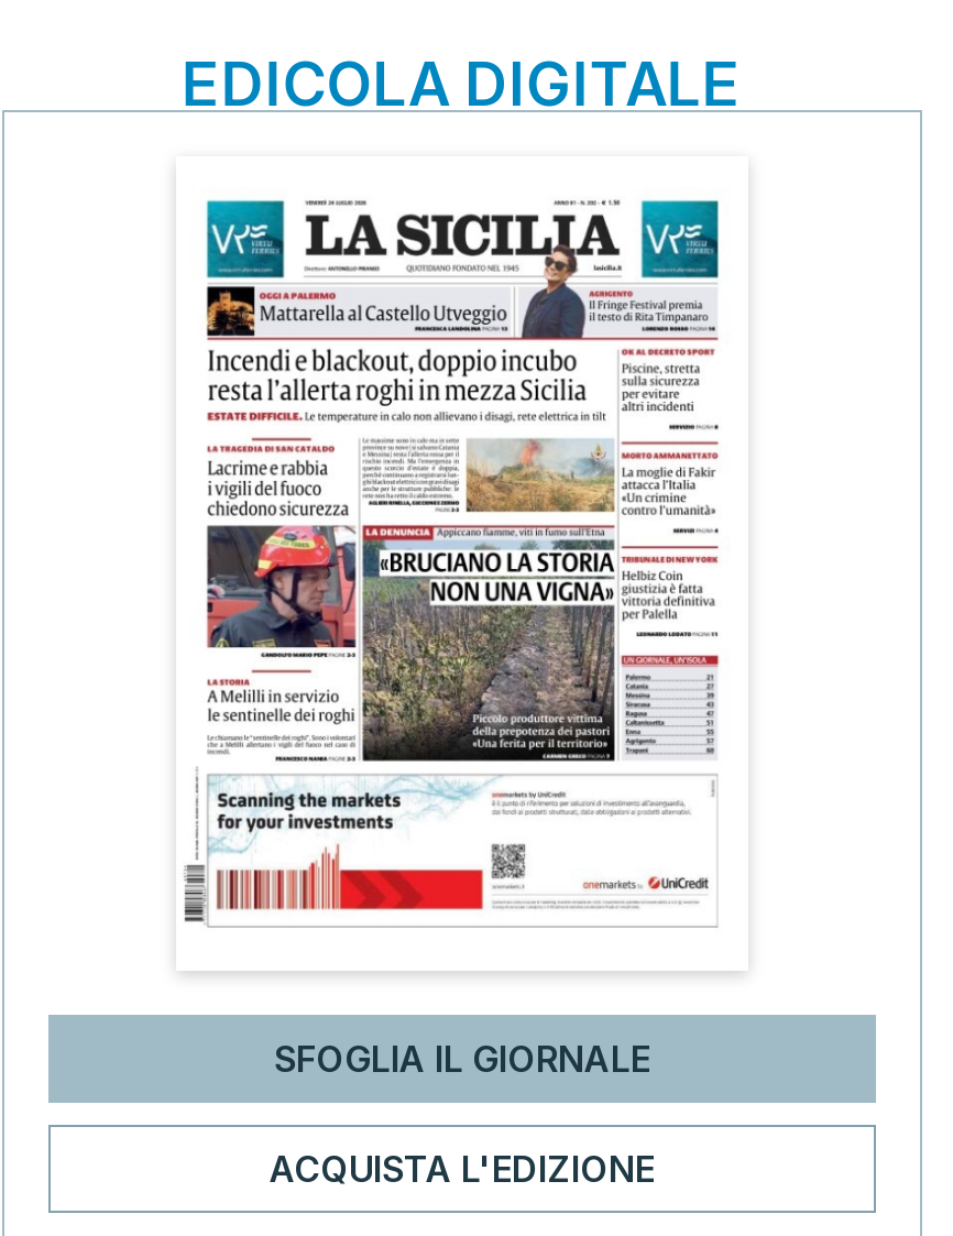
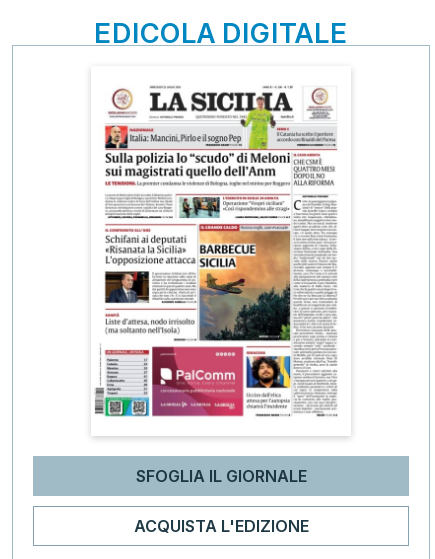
- [image]
+ [image]
